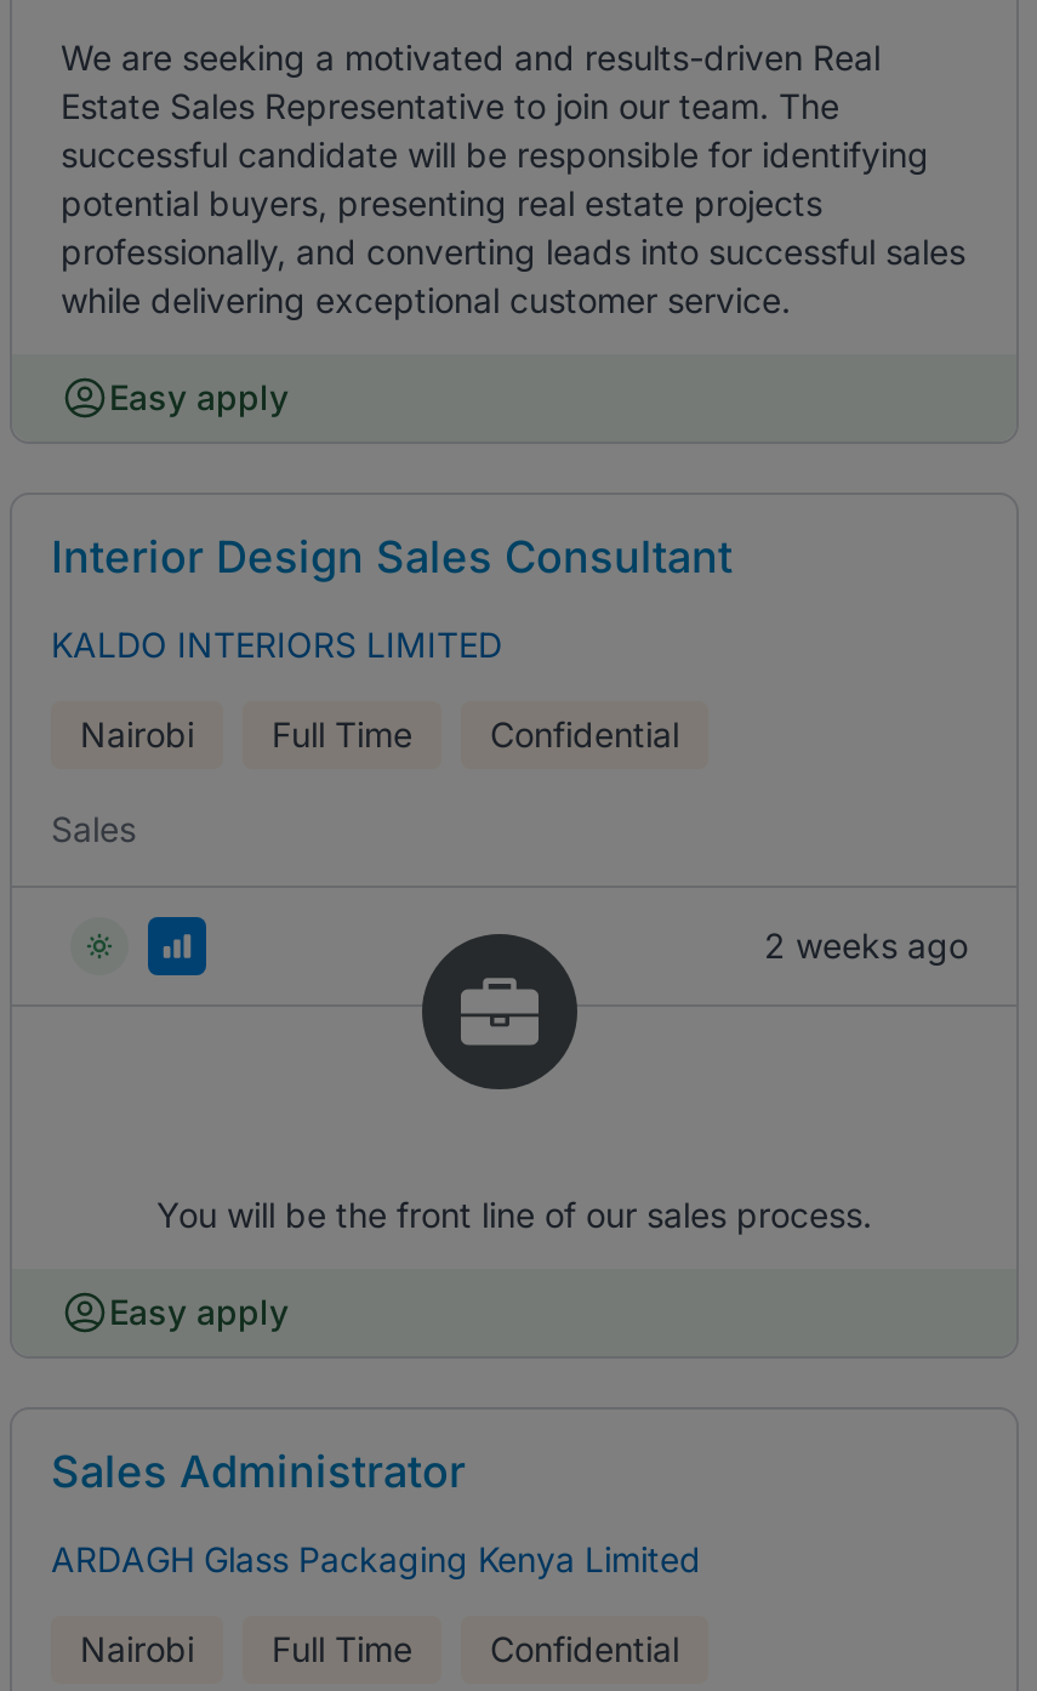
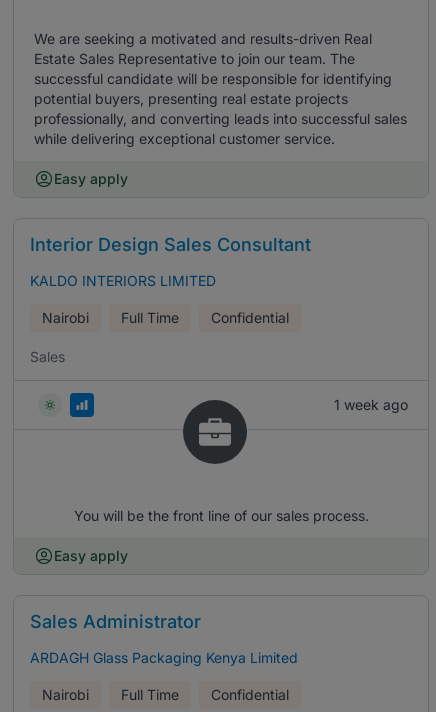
- 2 weeks ago
+ 1 week ago
